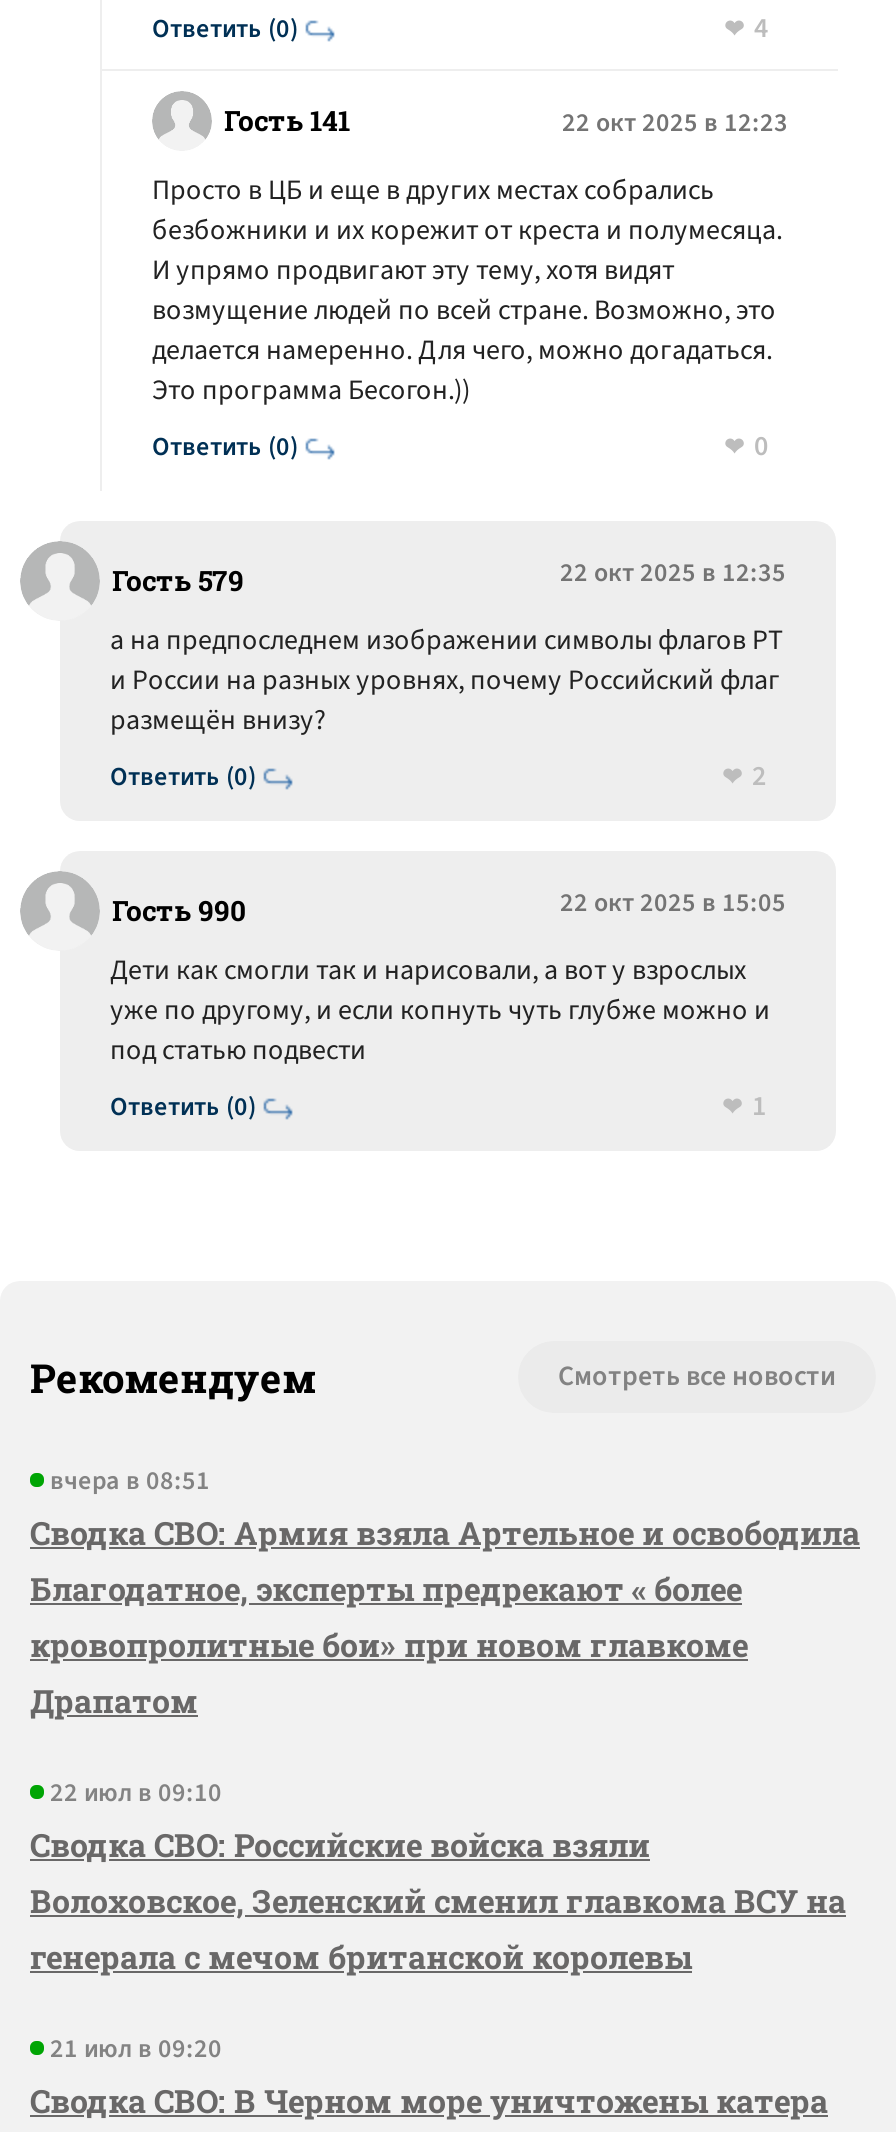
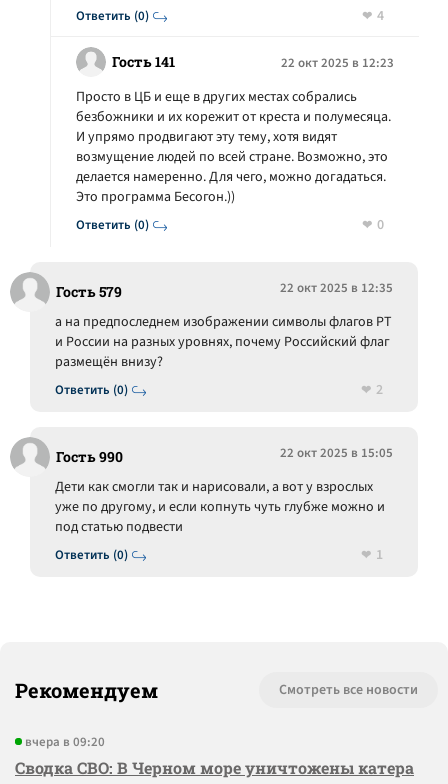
- вчера в 08:51
- Сводка СВО: Армия взяла Артельное и освободила
- Благодатное, эксперты предрекают « более
- кровопролитные бои» при новом главкоме
- Драпатом
- 22 июл в 09:10
- Сводка СВО: Российские войска взяли
- Волоховское, Зеленский сменил главкома ВСУ на
- генерала с мечом британской королевы
- 21 июл в 09:20
+ вчера в 09:20
